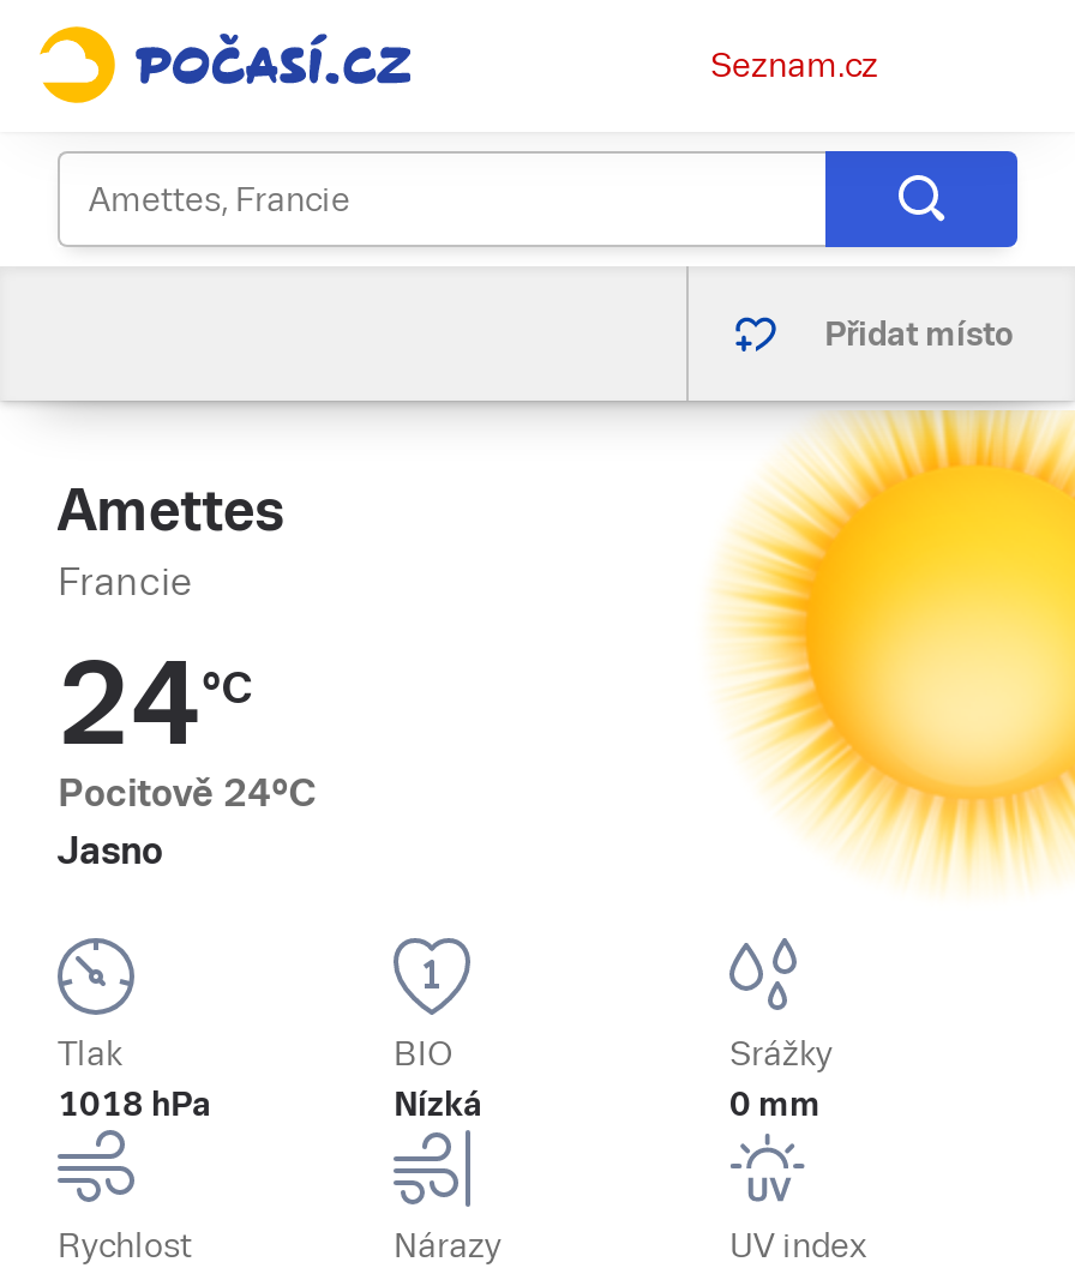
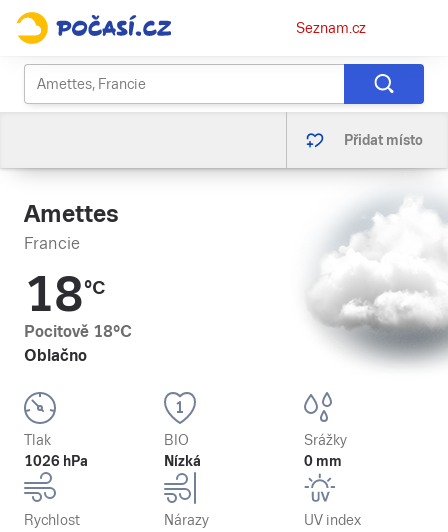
- [image]
+ [image]

- 24°C
- Pocitově 24°C
- Jasno
+ 18°C
+ Pocitově 18°C
+ Oblačno

- 1018 hPa
+ 1026 hPa
